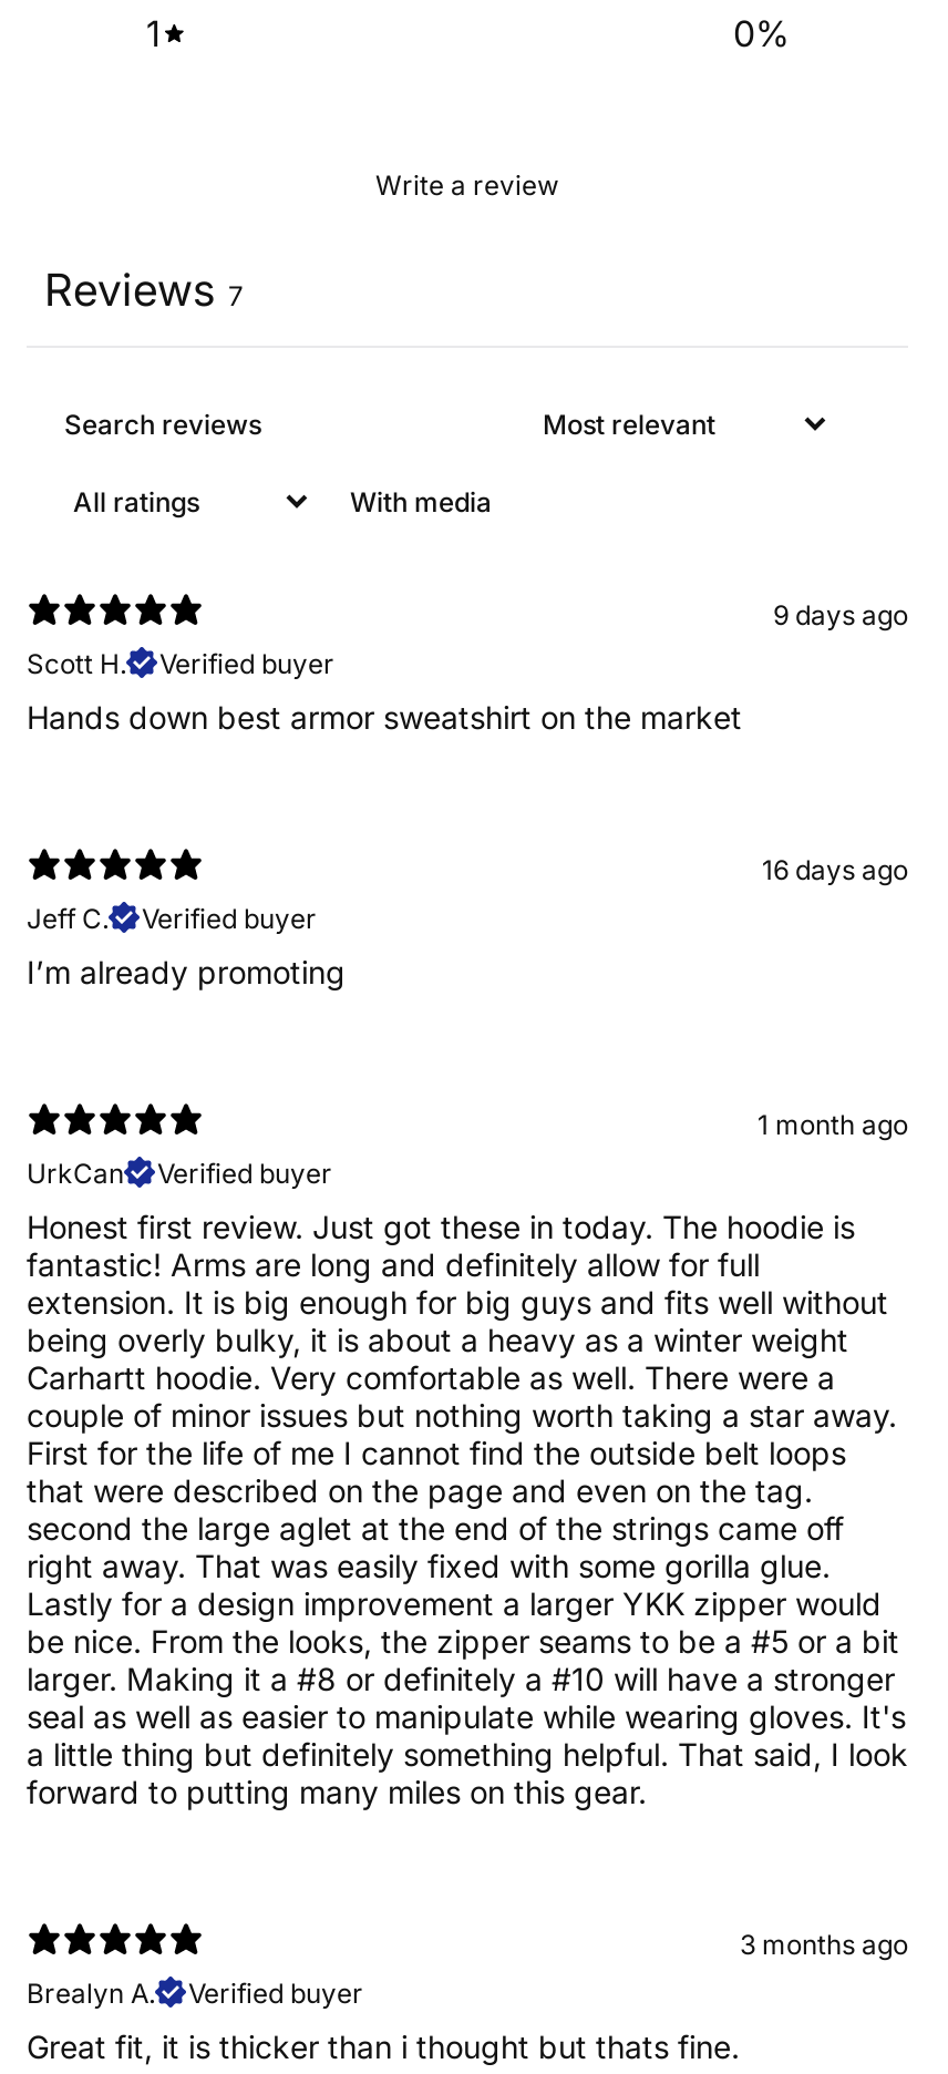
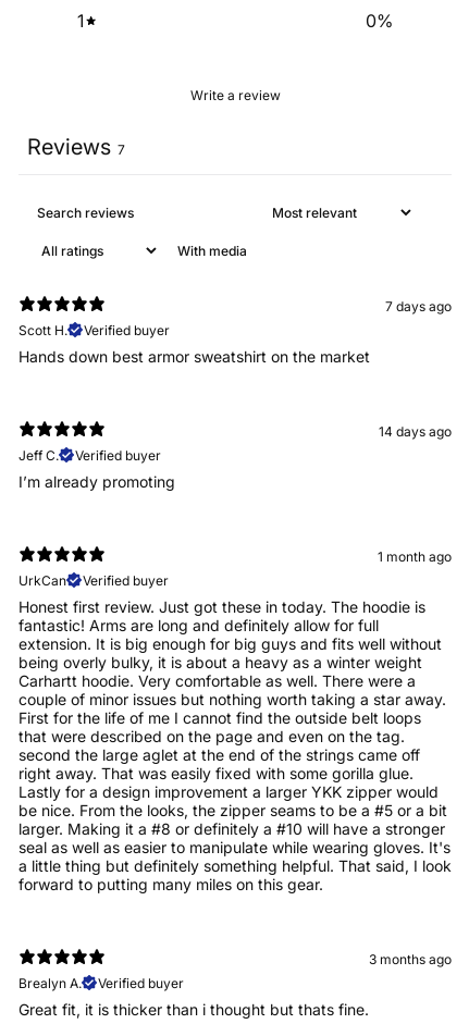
- 9 days ago
+ 7 days ago

- 16 days ago
+ 14 days ago
